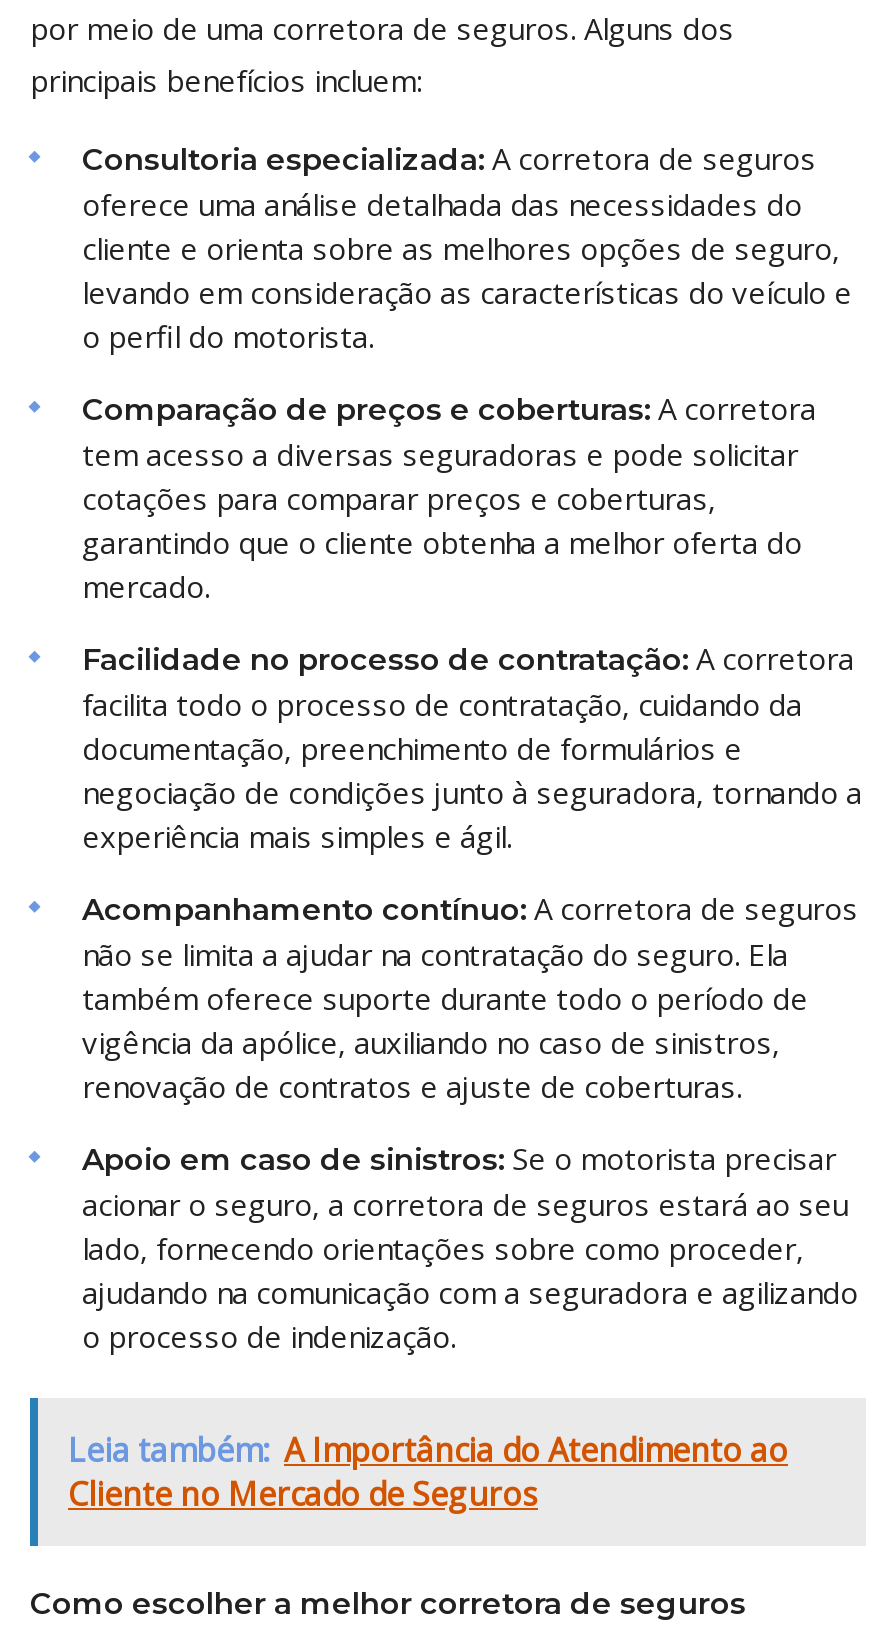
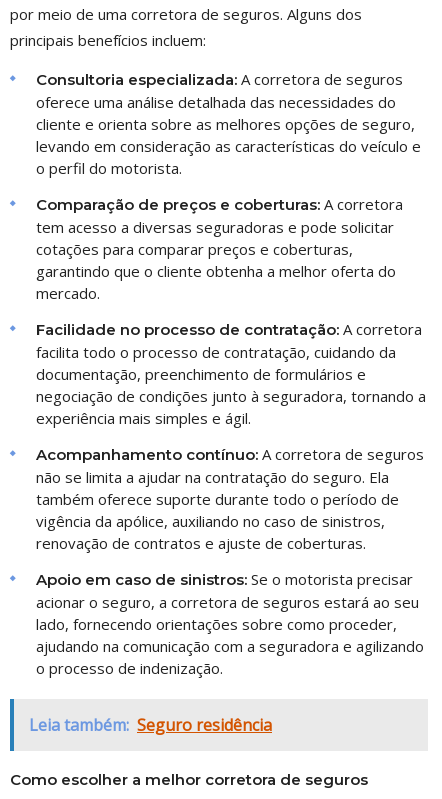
- Leia também: A Importância do Atendimento ao
- Cliente no Mercado de Seguros
+ Leia também: Seguro residência
